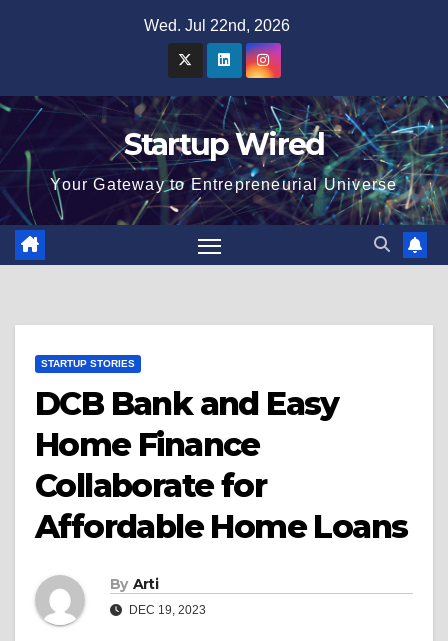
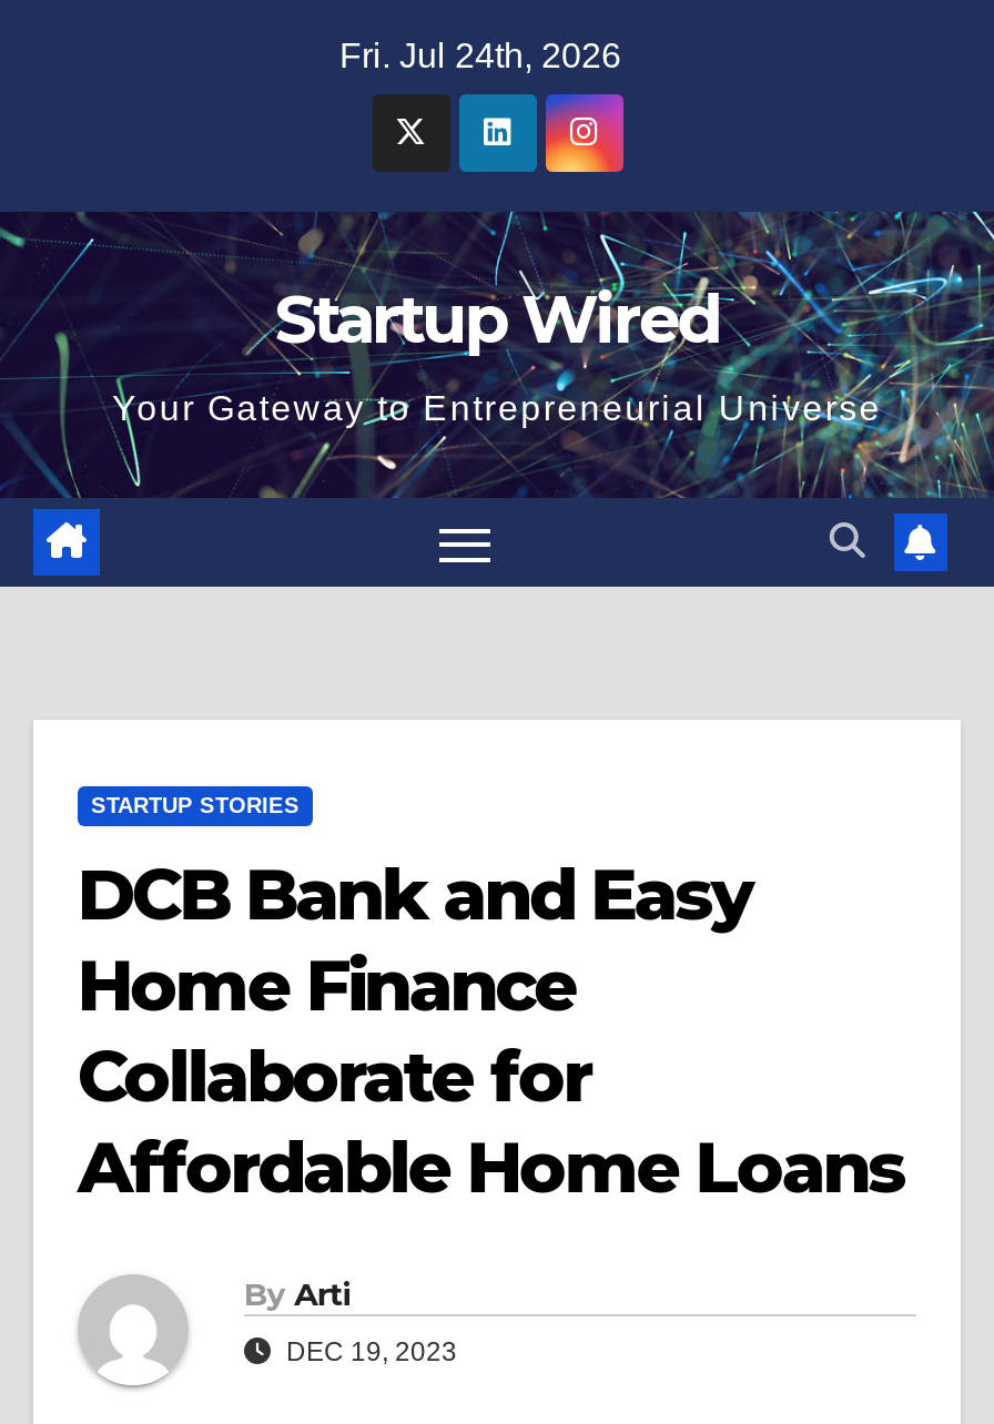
- Wed. Jul 22nd, 2026
+ Fri. Jul 24th, 2026
